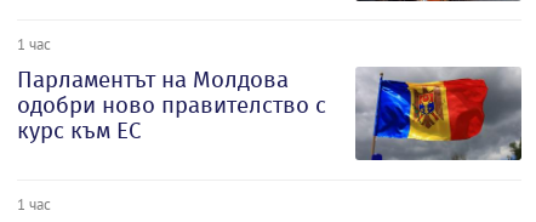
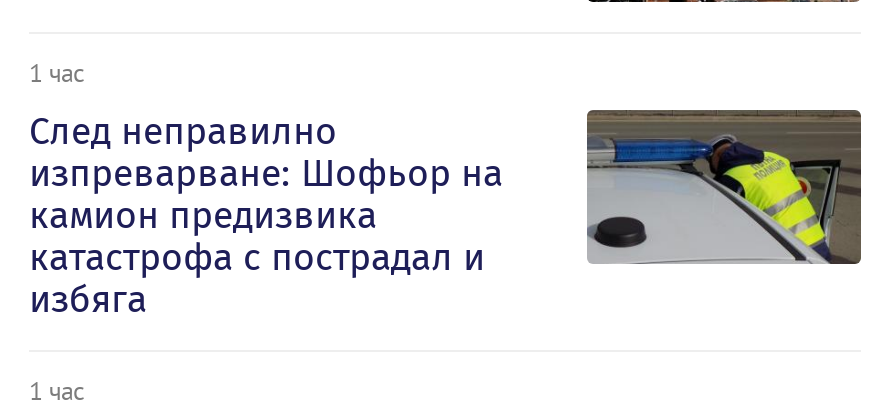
- Парламентът на Молдова
- одобри ново правителство с
- курс към ЕС
+ След неправилно
+ изпреварване: Шофьор на
+ камион предизвика
+ катастрофа с пострадал и
+ избяга

- [image]
+ [image]
